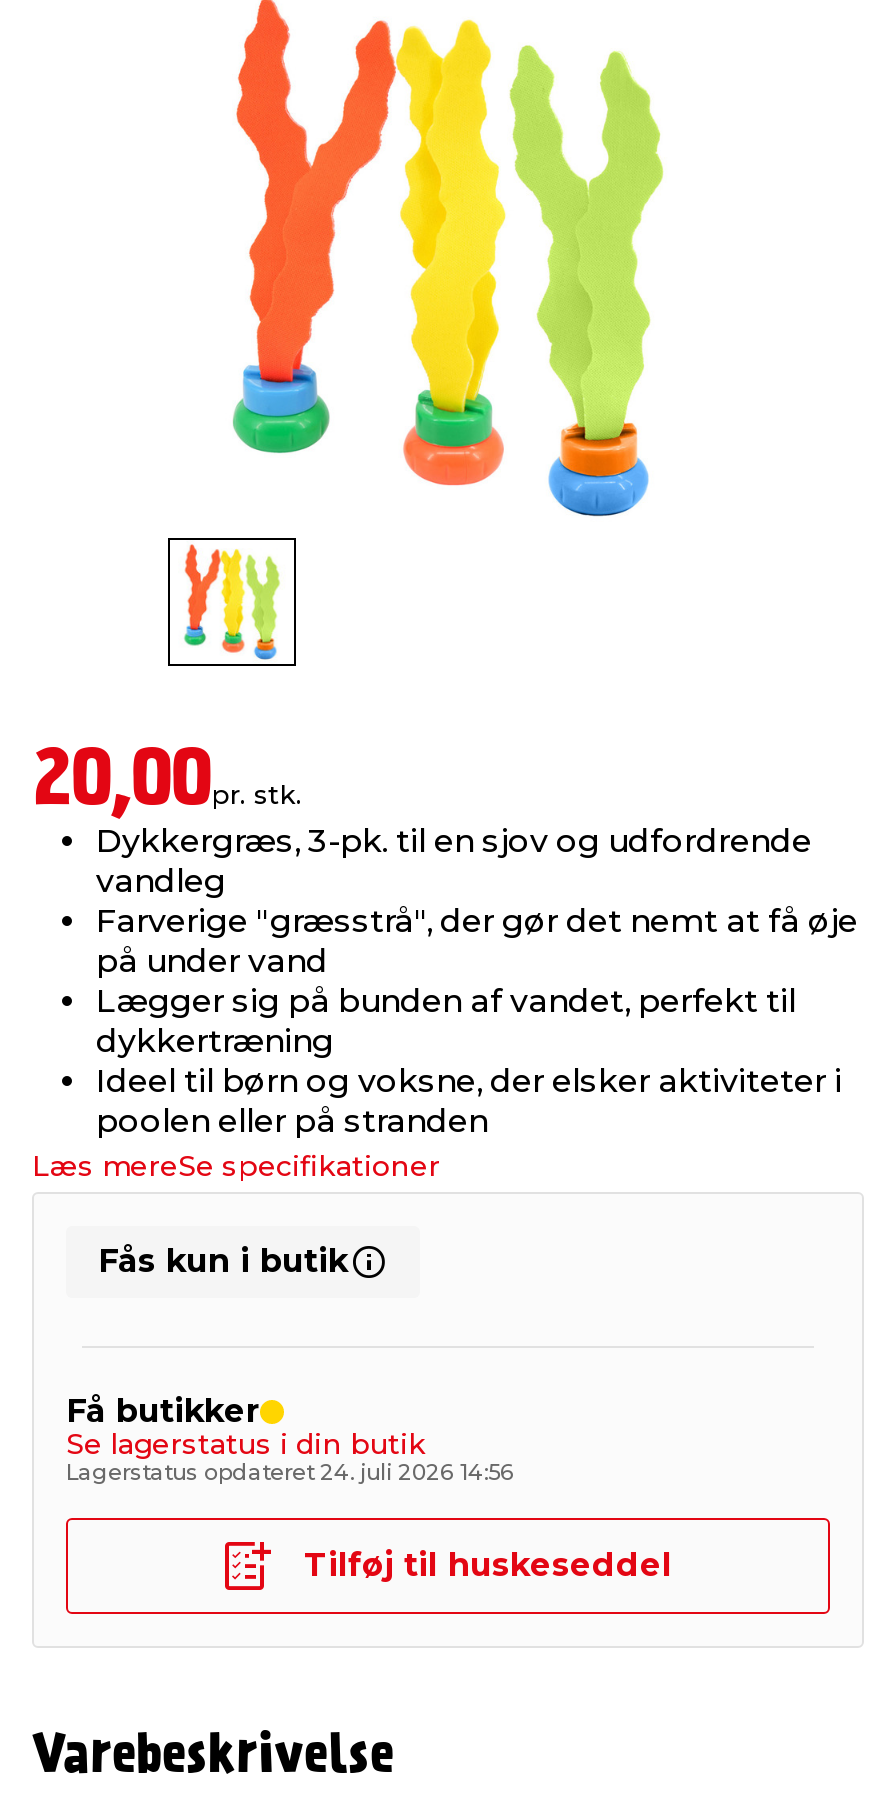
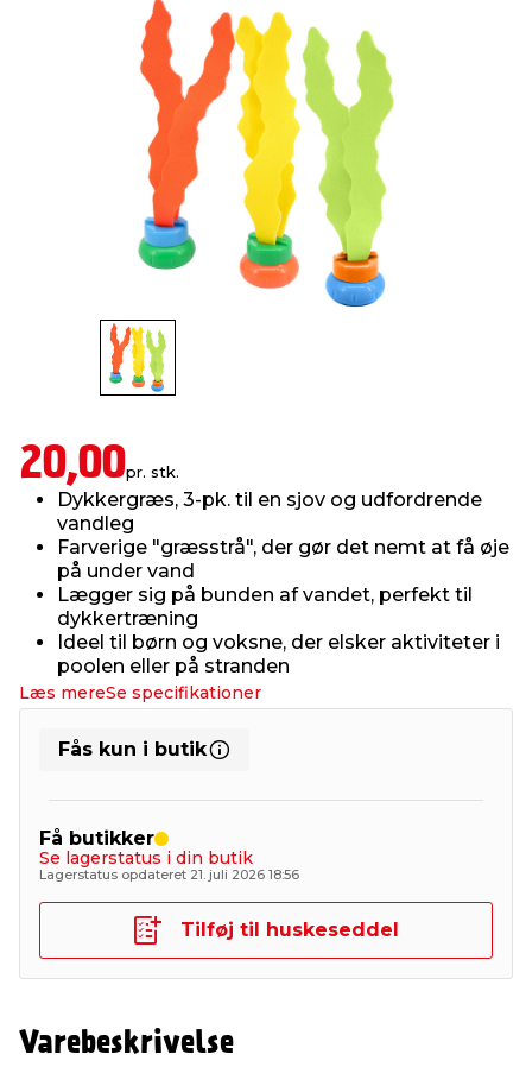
- Lagerstatus opdateret 24. juli 2026 14:56
+ Lagerstatus opdateret 21. juli 2026 18:56
